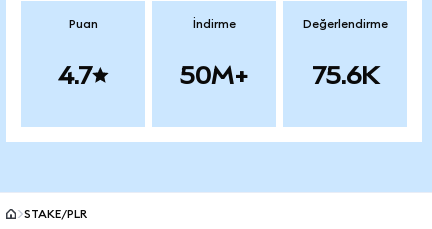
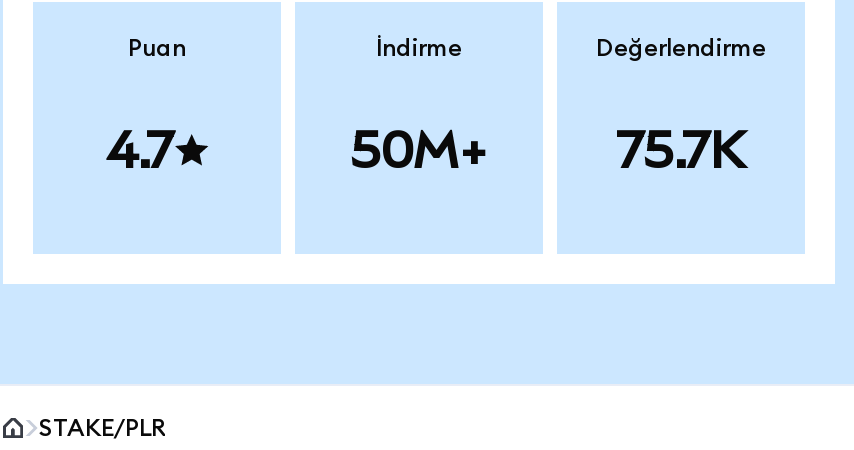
- 75.6K
+ 75.7K
